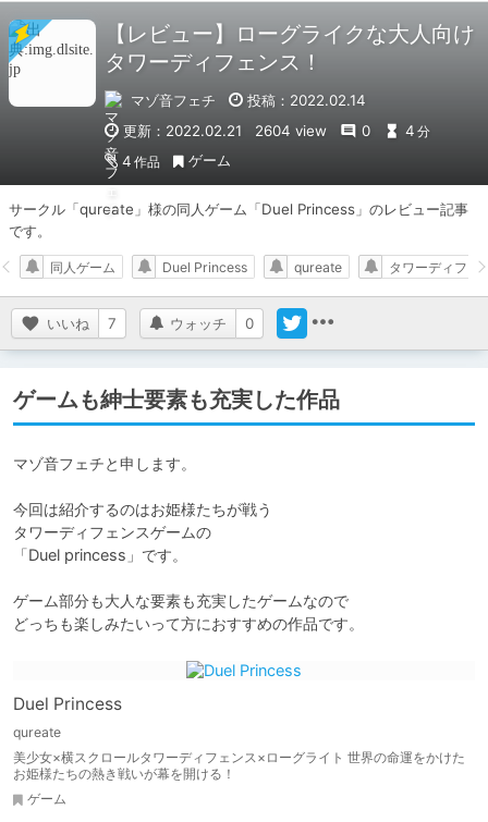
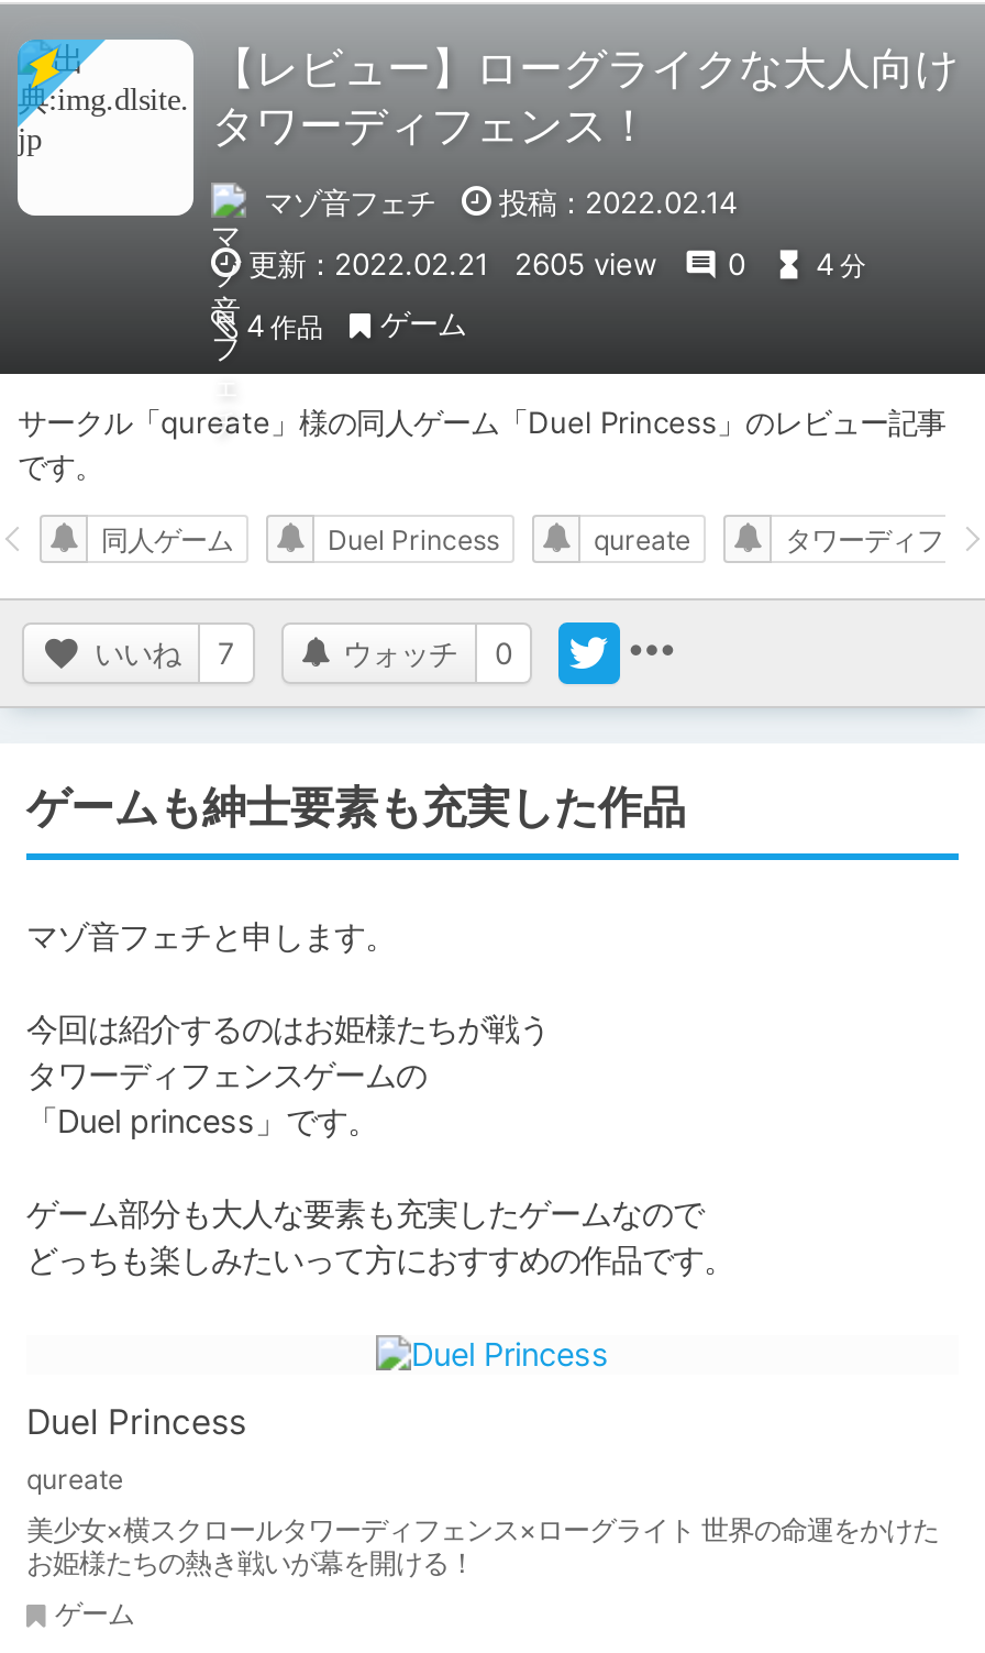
- 更新：2022.02.21 2604 view 0 4 分
+ 更新：2022.02.21 2605 view 0 4 分
